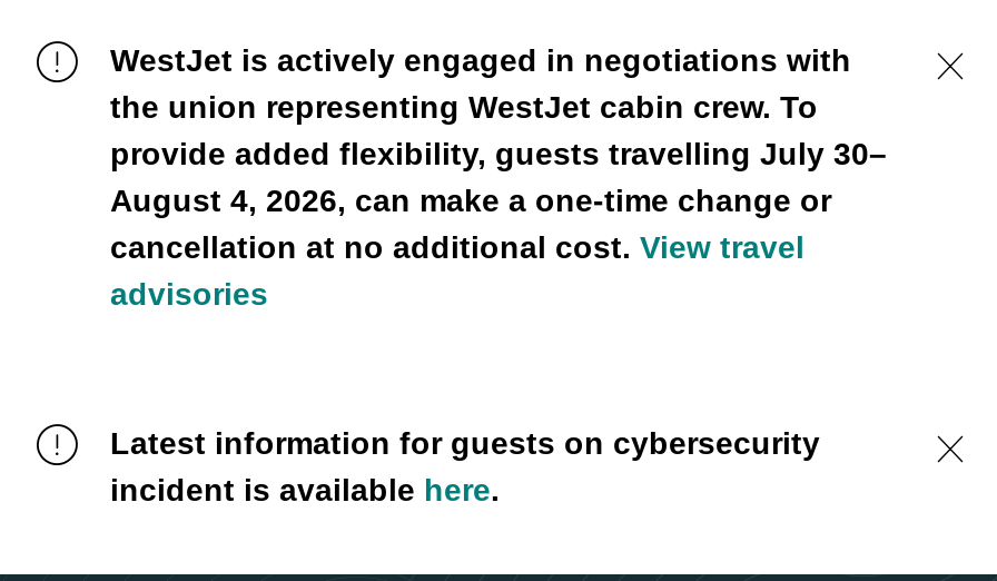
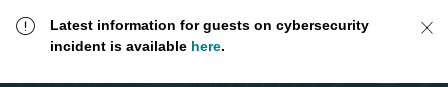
- WestJet is actively engaged in negotiations with
- the union representing WestJet cabin crew. To
- provide added flexibility, guests travelling July 30–
- August 4, 2026, can make a one-time change or
- cancellation at no additional cost. View travel
- advisories
